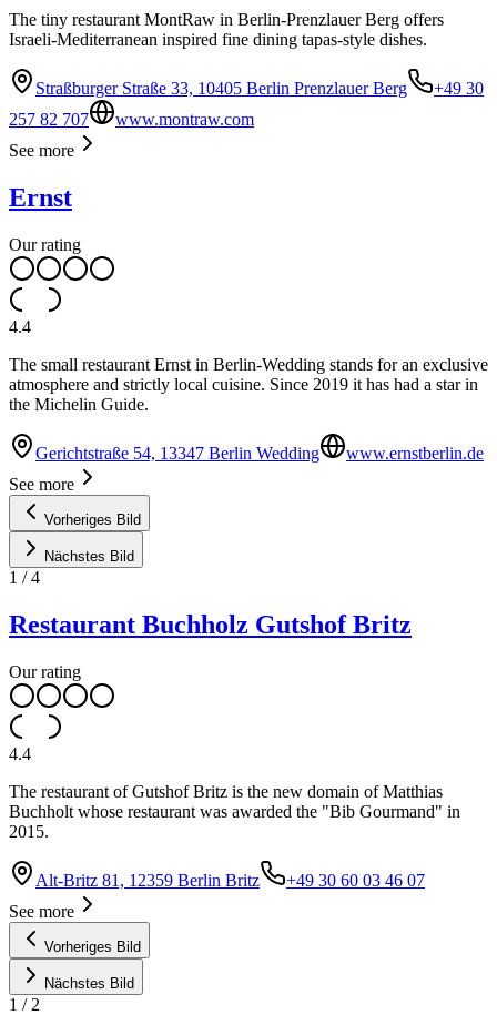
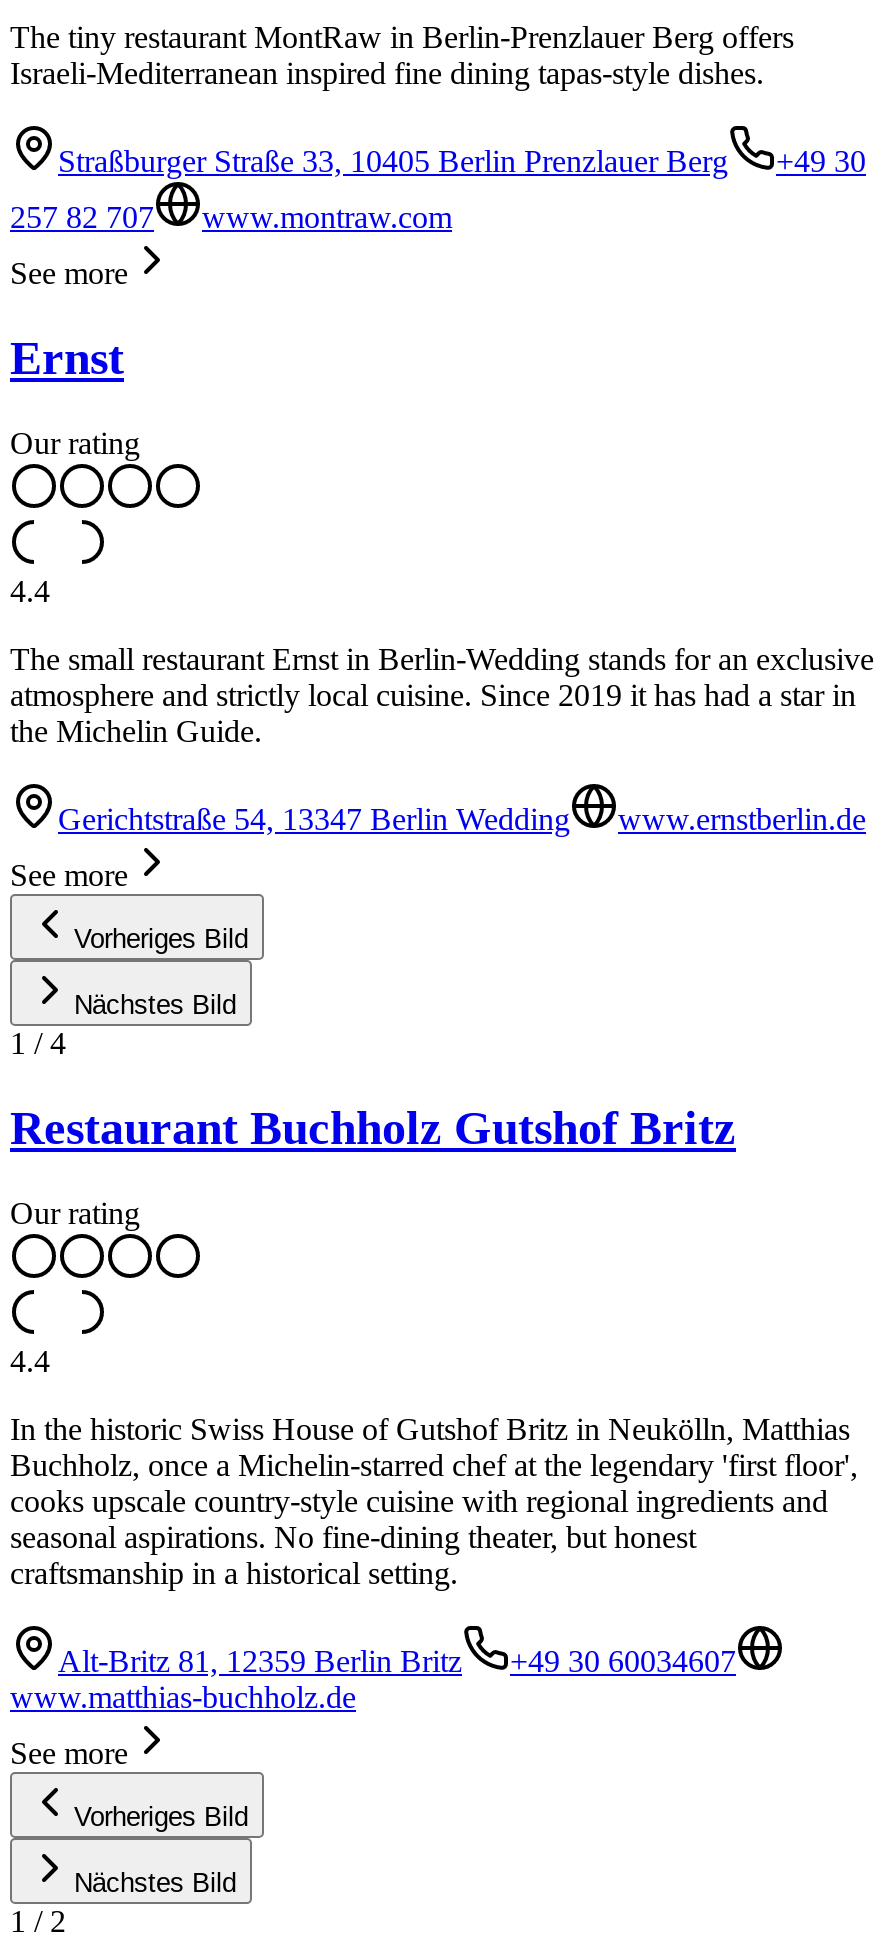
- The restaurant of Gutshof Britz is the new domain of Matthias
- Buchholt whose restaurant was awarded the "Bib Gourmand" in
- 2015.
+ In the historic Swiss House of Gutshof Britz in Neukölln, Matthias
+ Buchholz, once a Michelin-starred chef at the legendary 'first floor',
+ cooks upscale country-style cuisine with regional ingredients and
+ seasonal aspirations. No fine-dining theater, but honest
+ craftsmanship in a historical setting.

- +49 30 60 03 46 07
+ +49 30 60034607
+ www.matthias-buchholz.de
